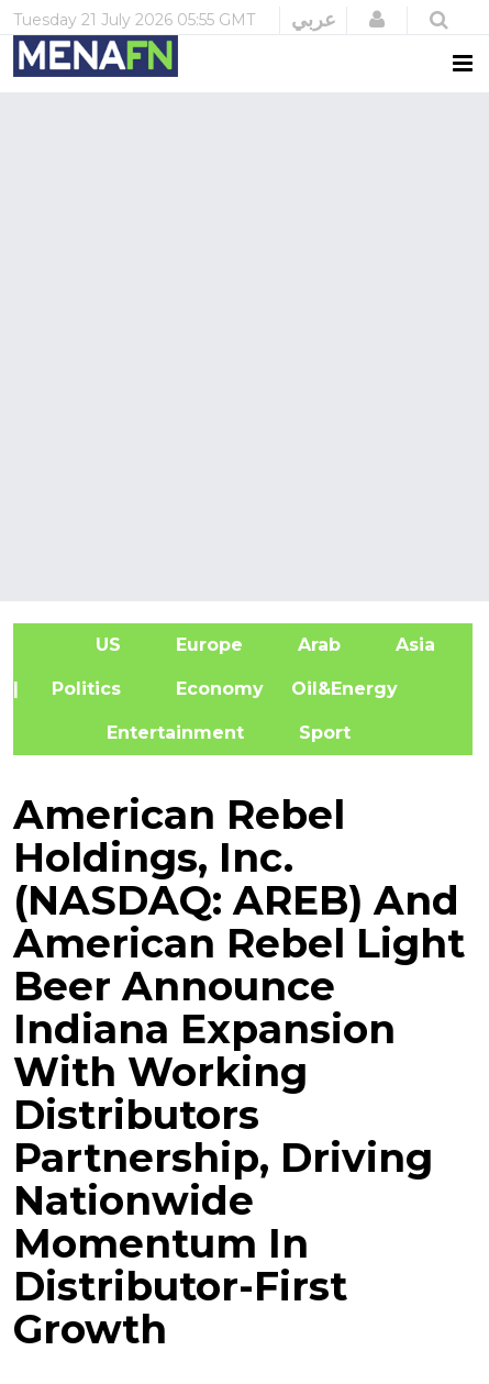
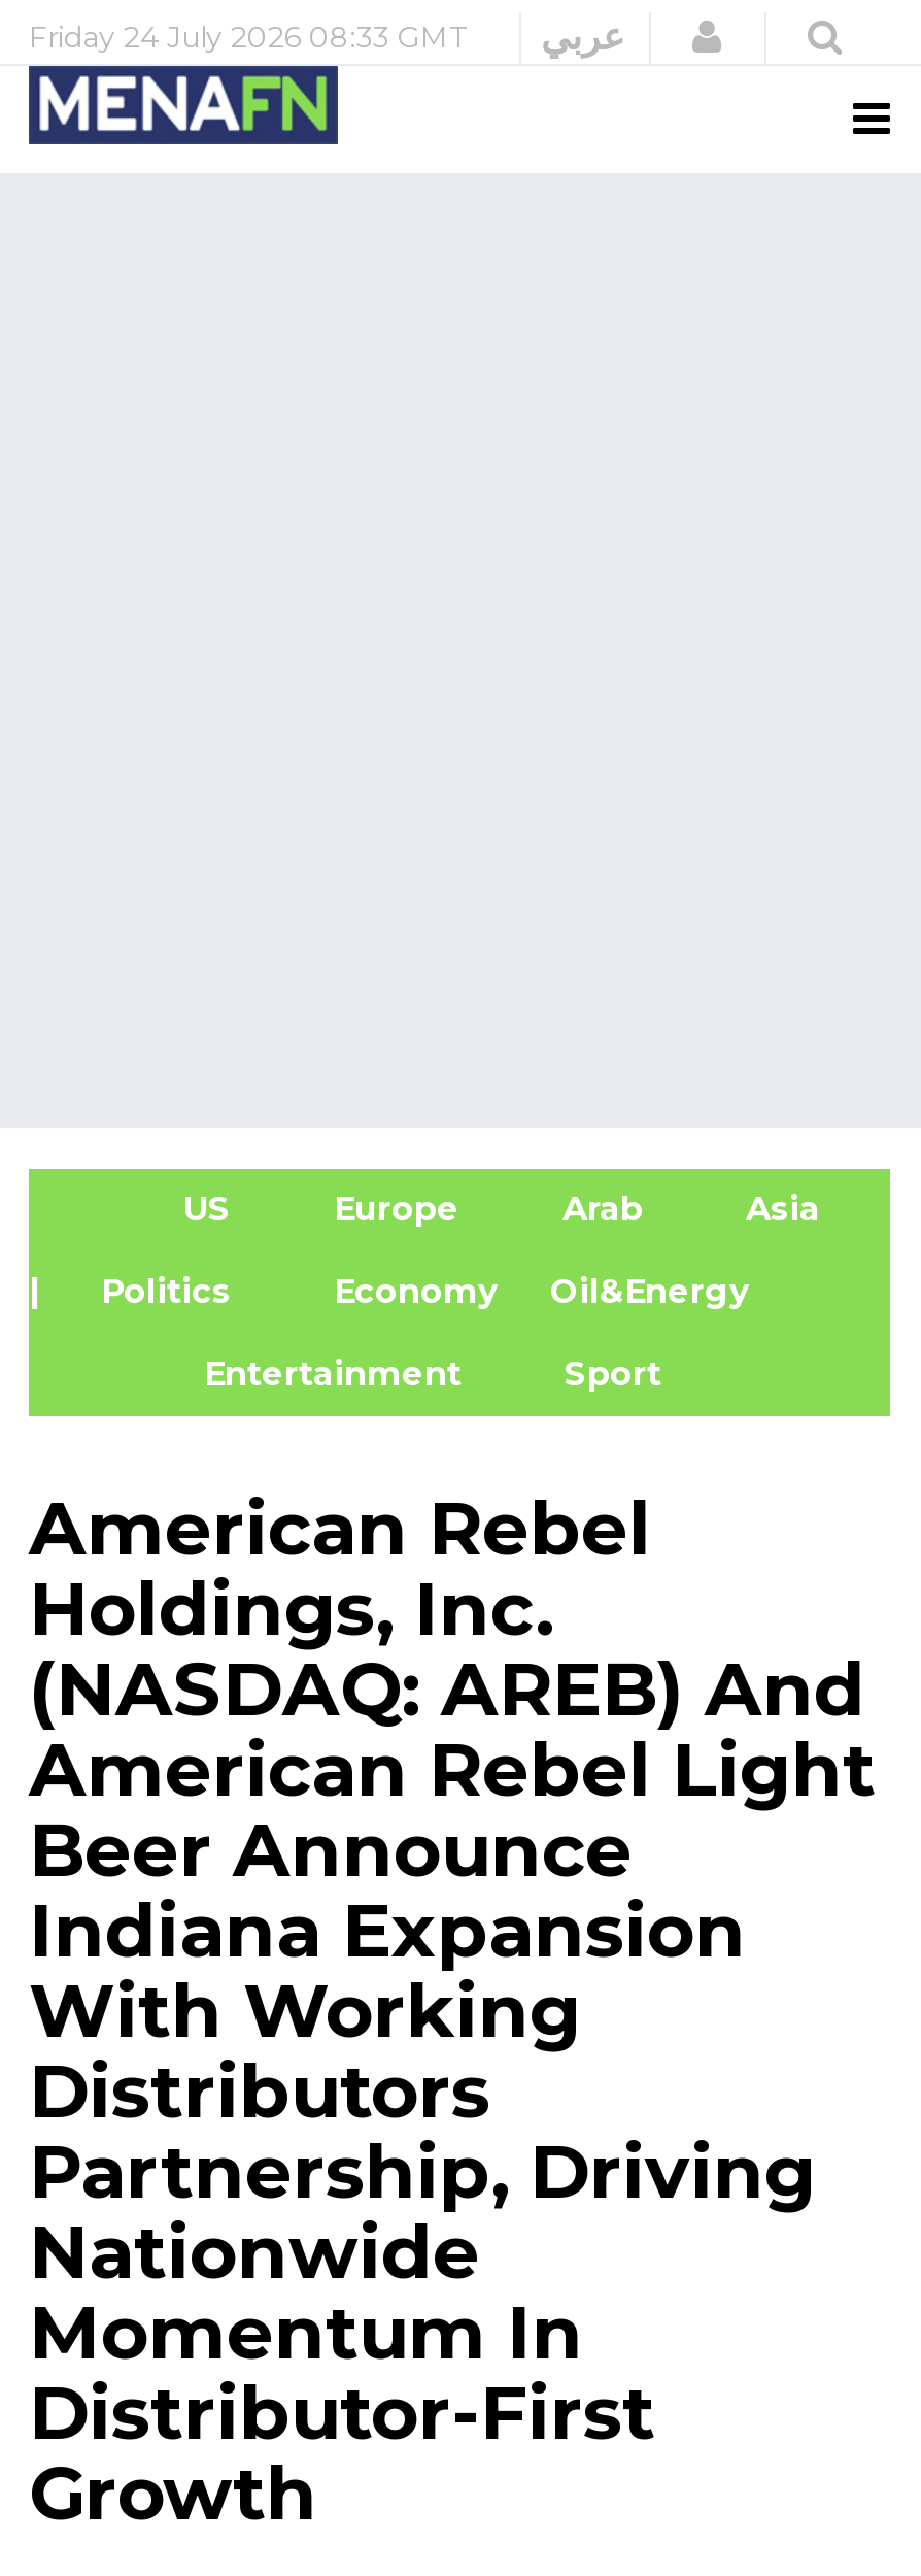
- Tuesday 21 July 2026 05:55 GMT
+ Friday 24 July 2026 08:33 GMT
